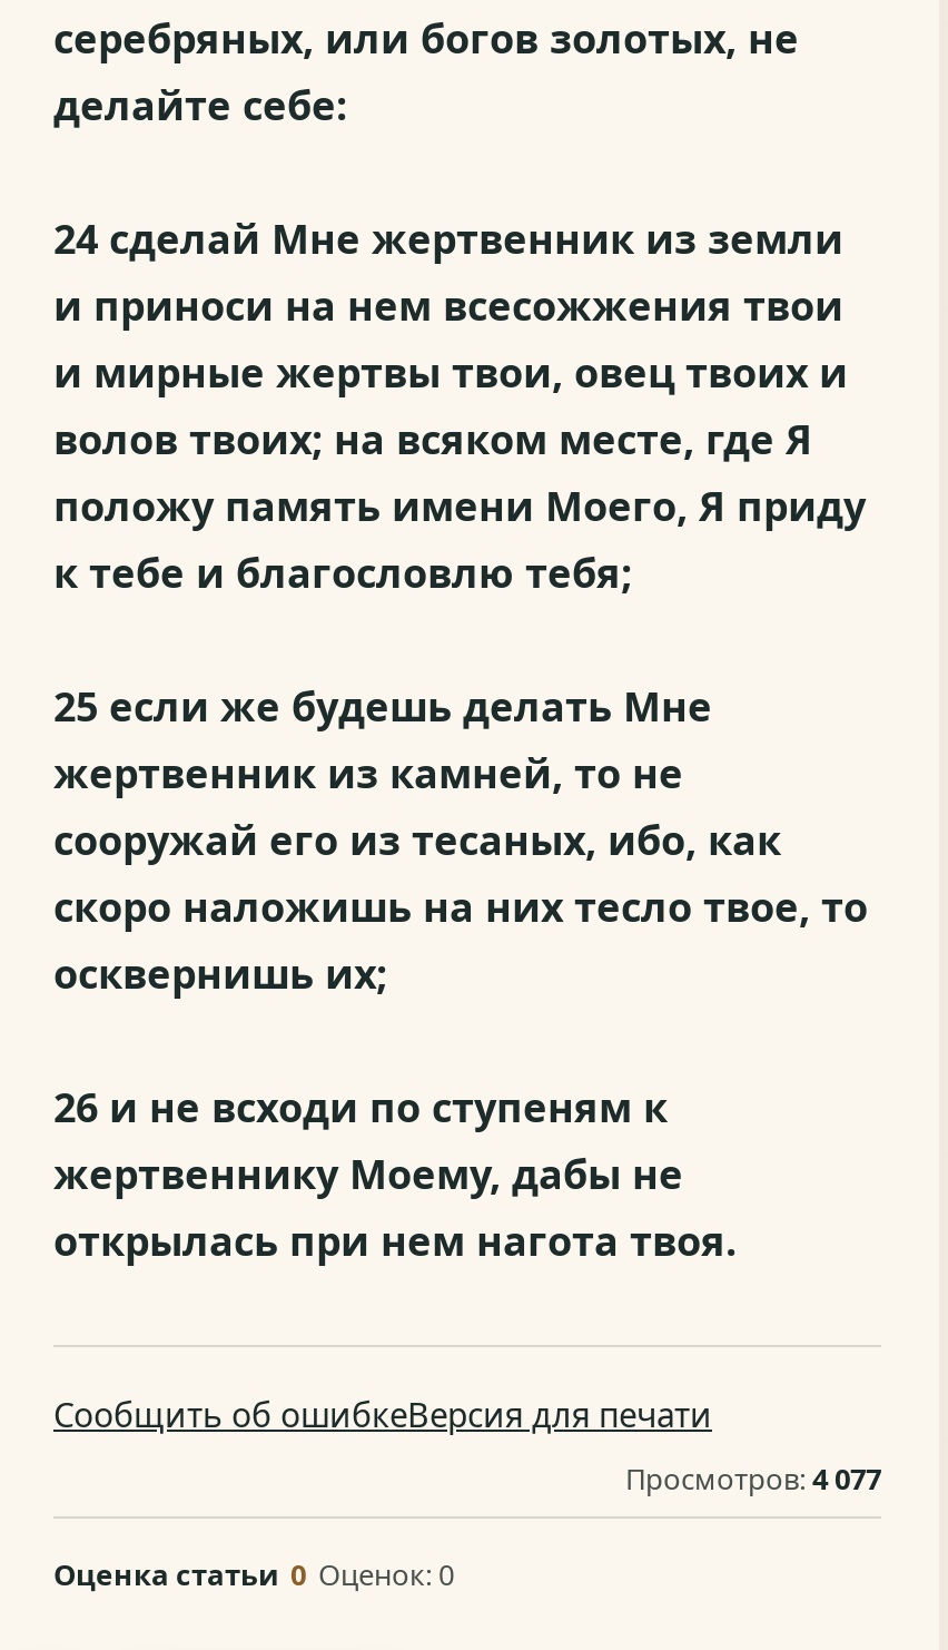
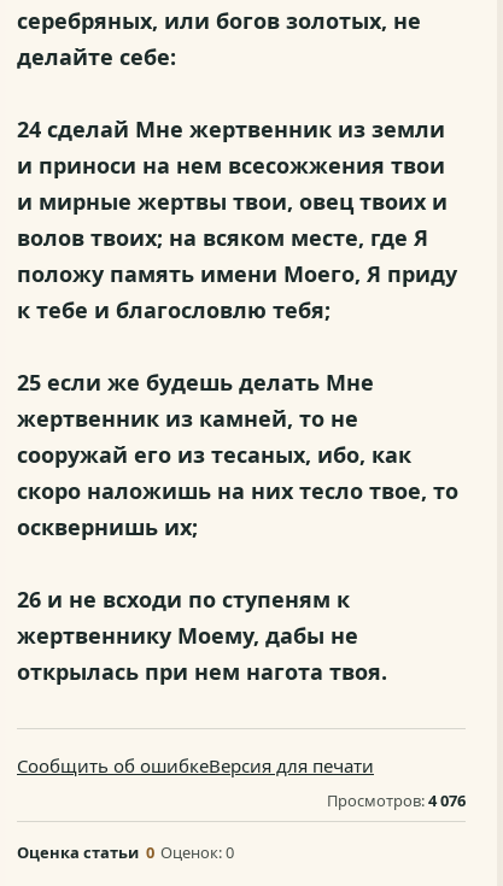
- Просмотров: 4 077
+ Просмотров: 4 076
